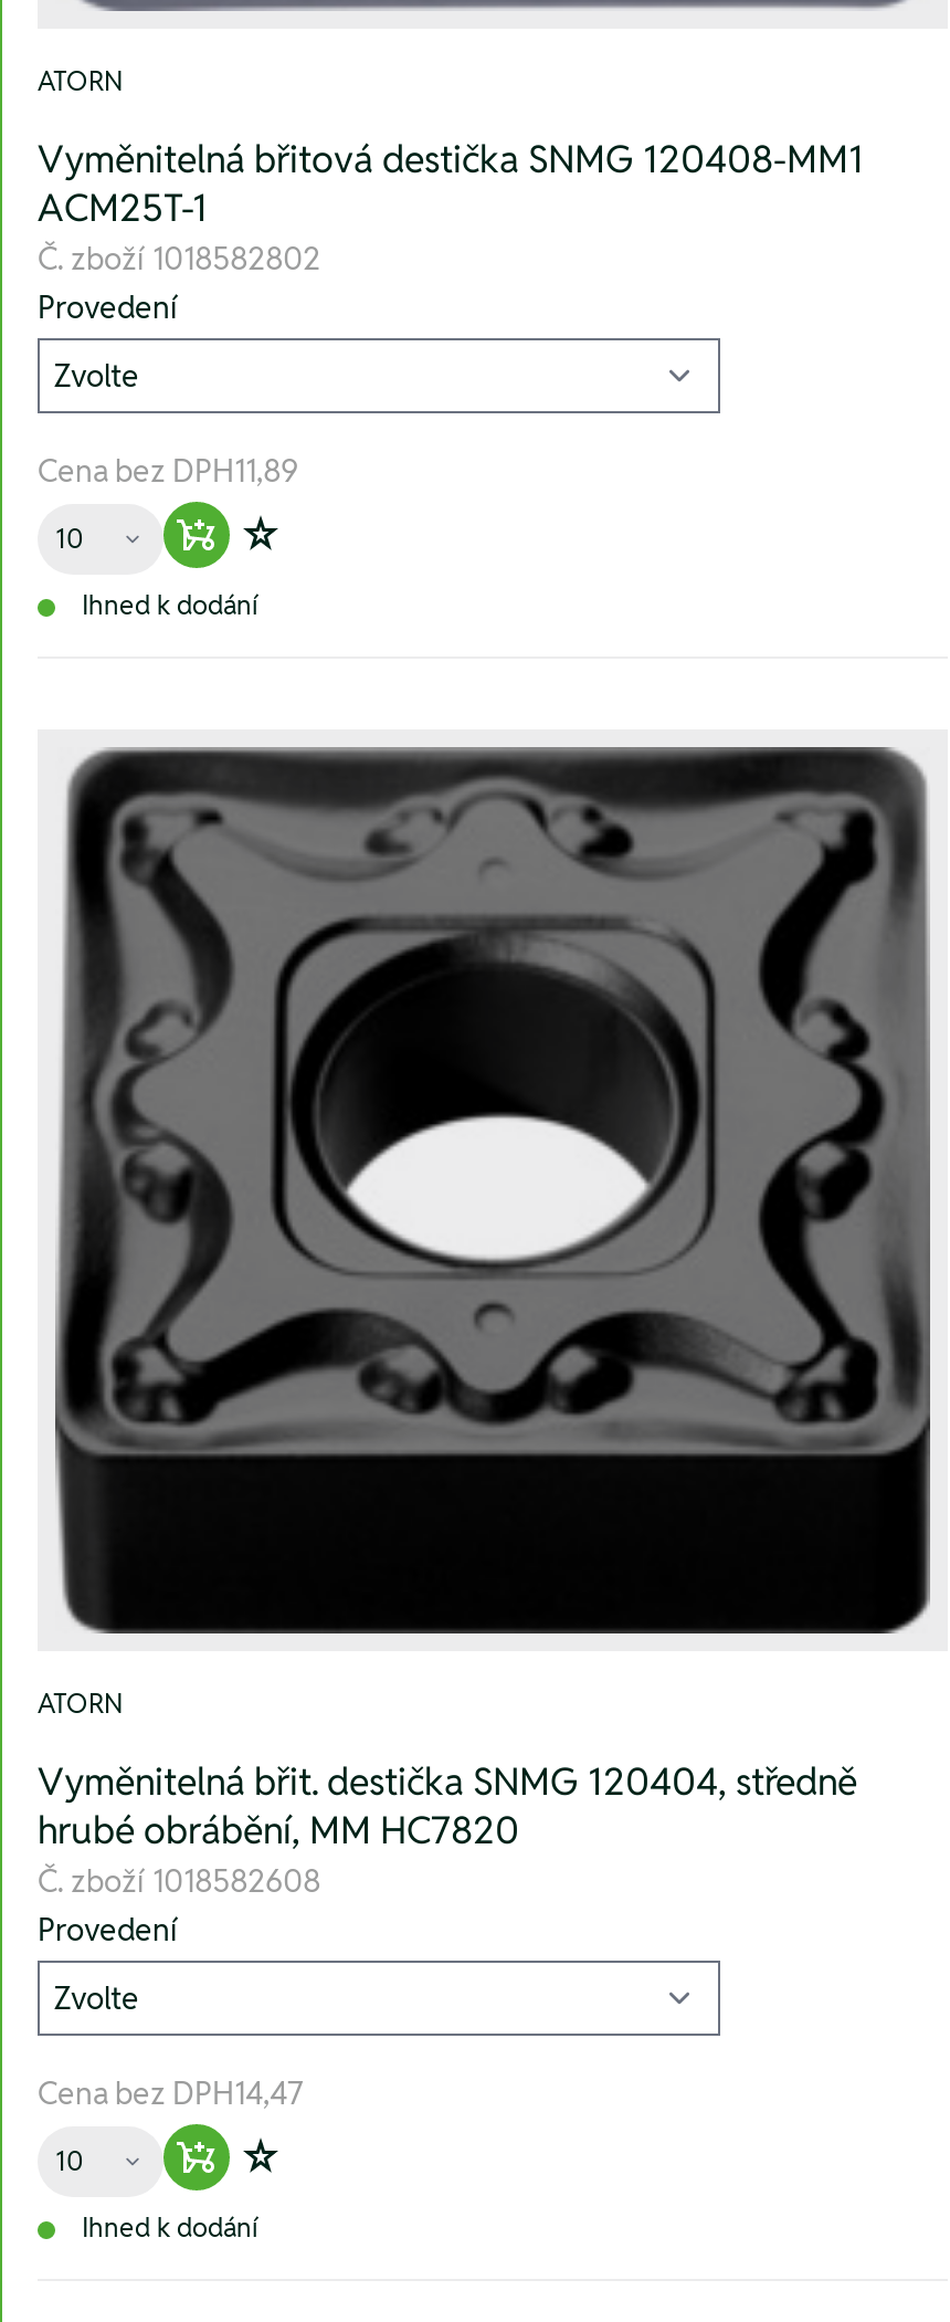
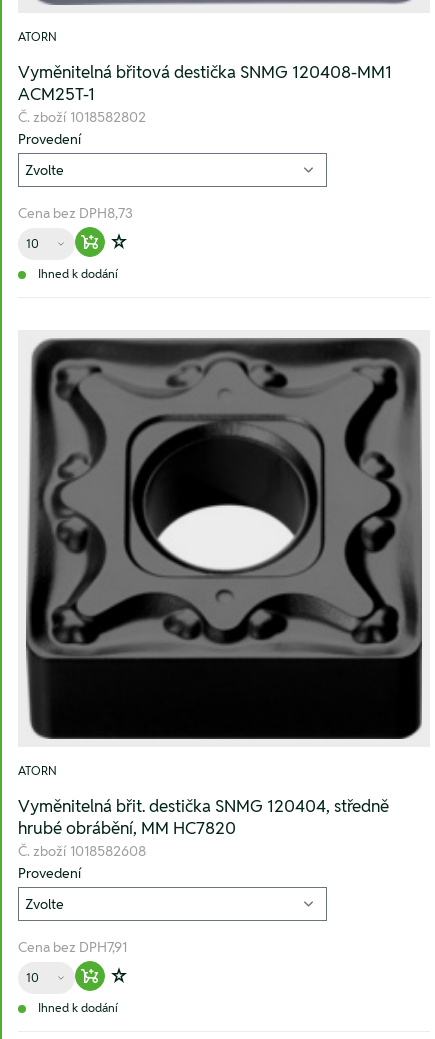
- Cena bez DPH11,89
+ Cena bez DPH8,73

- Cena bez DPH14,47
+ Cena bez DPH7,91
